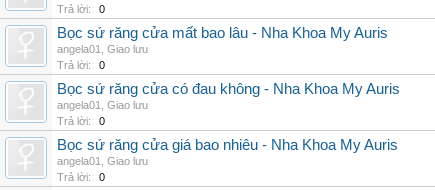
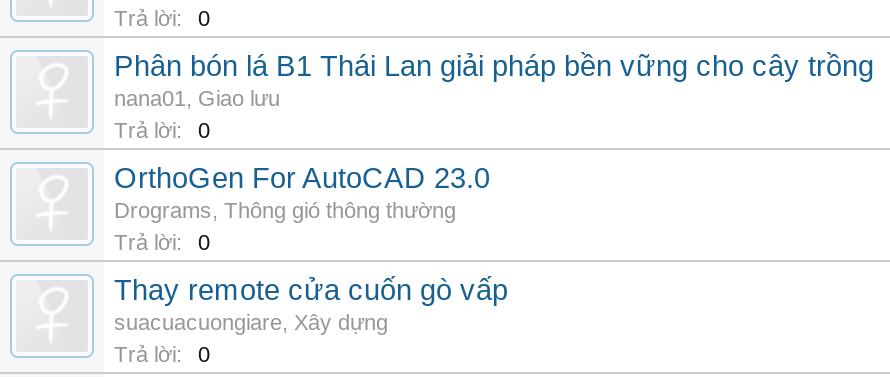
- Bọc sứ răng cửa mất bao lâu - Nha Khoa My Auris
- angela01, Giao lưu
+ Phân bón lá B1 Thái Lan giải pháp bền vững cho cây trồng
+ nana01, Giao lưu

- Bọc sứ răng cửa có đau không - Nha Khoa My Auris
- angela01, Giao lưu
+ OrthoGen For AutoCAD 23.0
+ Drograms, Thông gió thông thường

- Bọc sứ răng cửa giá bao nhiêu - Nha Khoa My Auris
- angela01, Giao lưu
+ Thay remote cửa cuốn gò vấp
+ suacuacuongiare, Xây dựng
